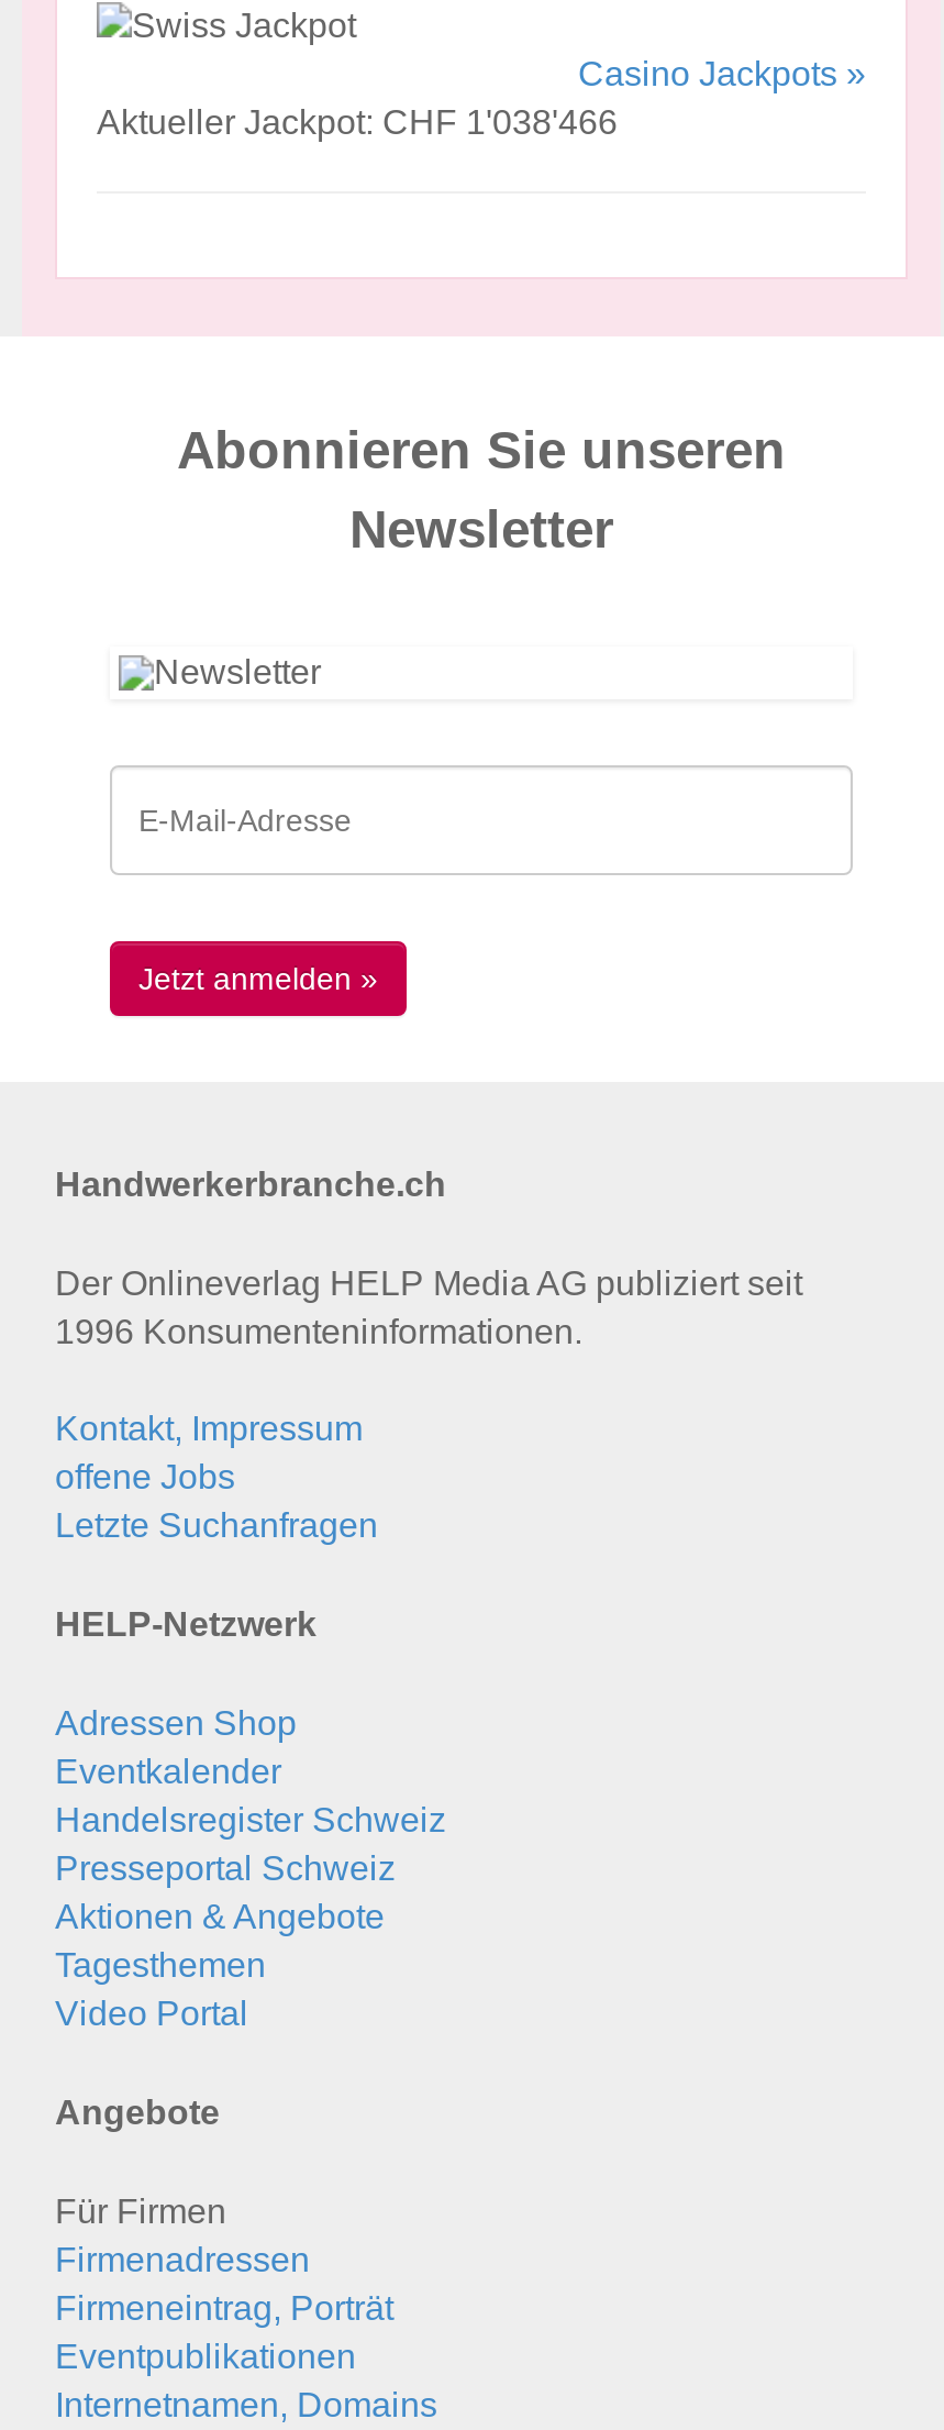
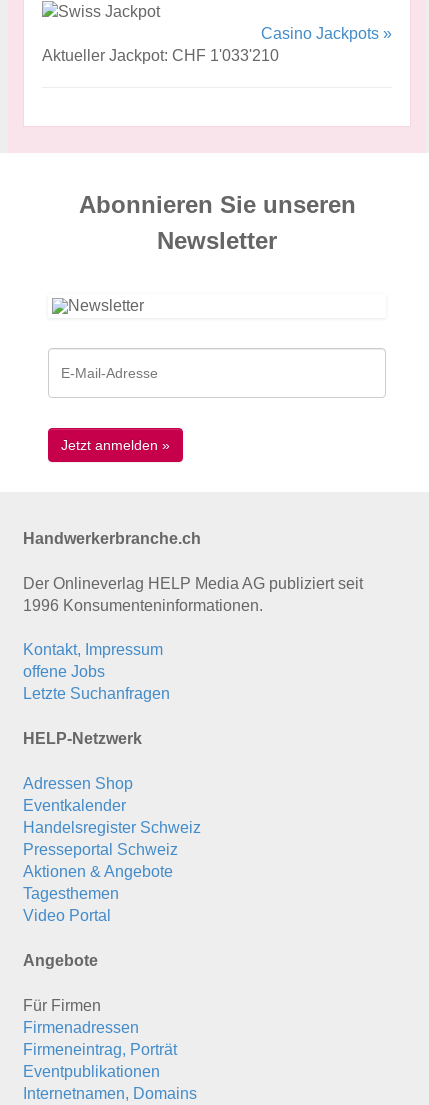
- Aktueller Jackpot: CHF 1'038'466
+ Aktueller Jackpot: CHF 1'033'210
